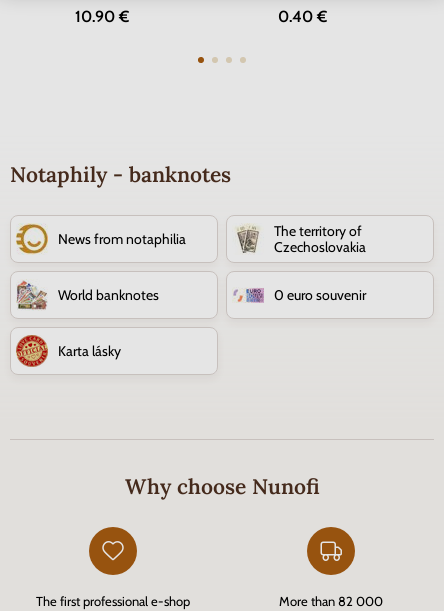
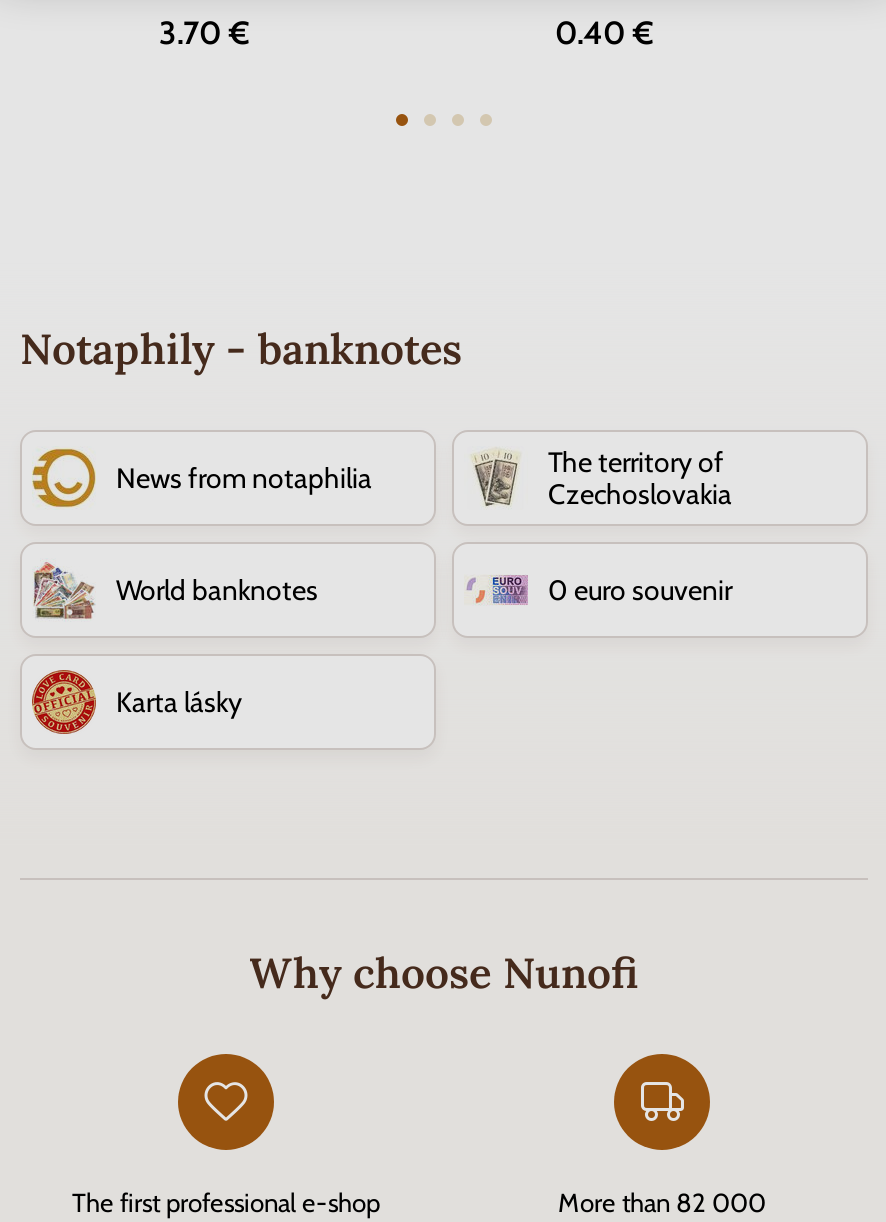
- 10.90 €
+ 3.70 €
